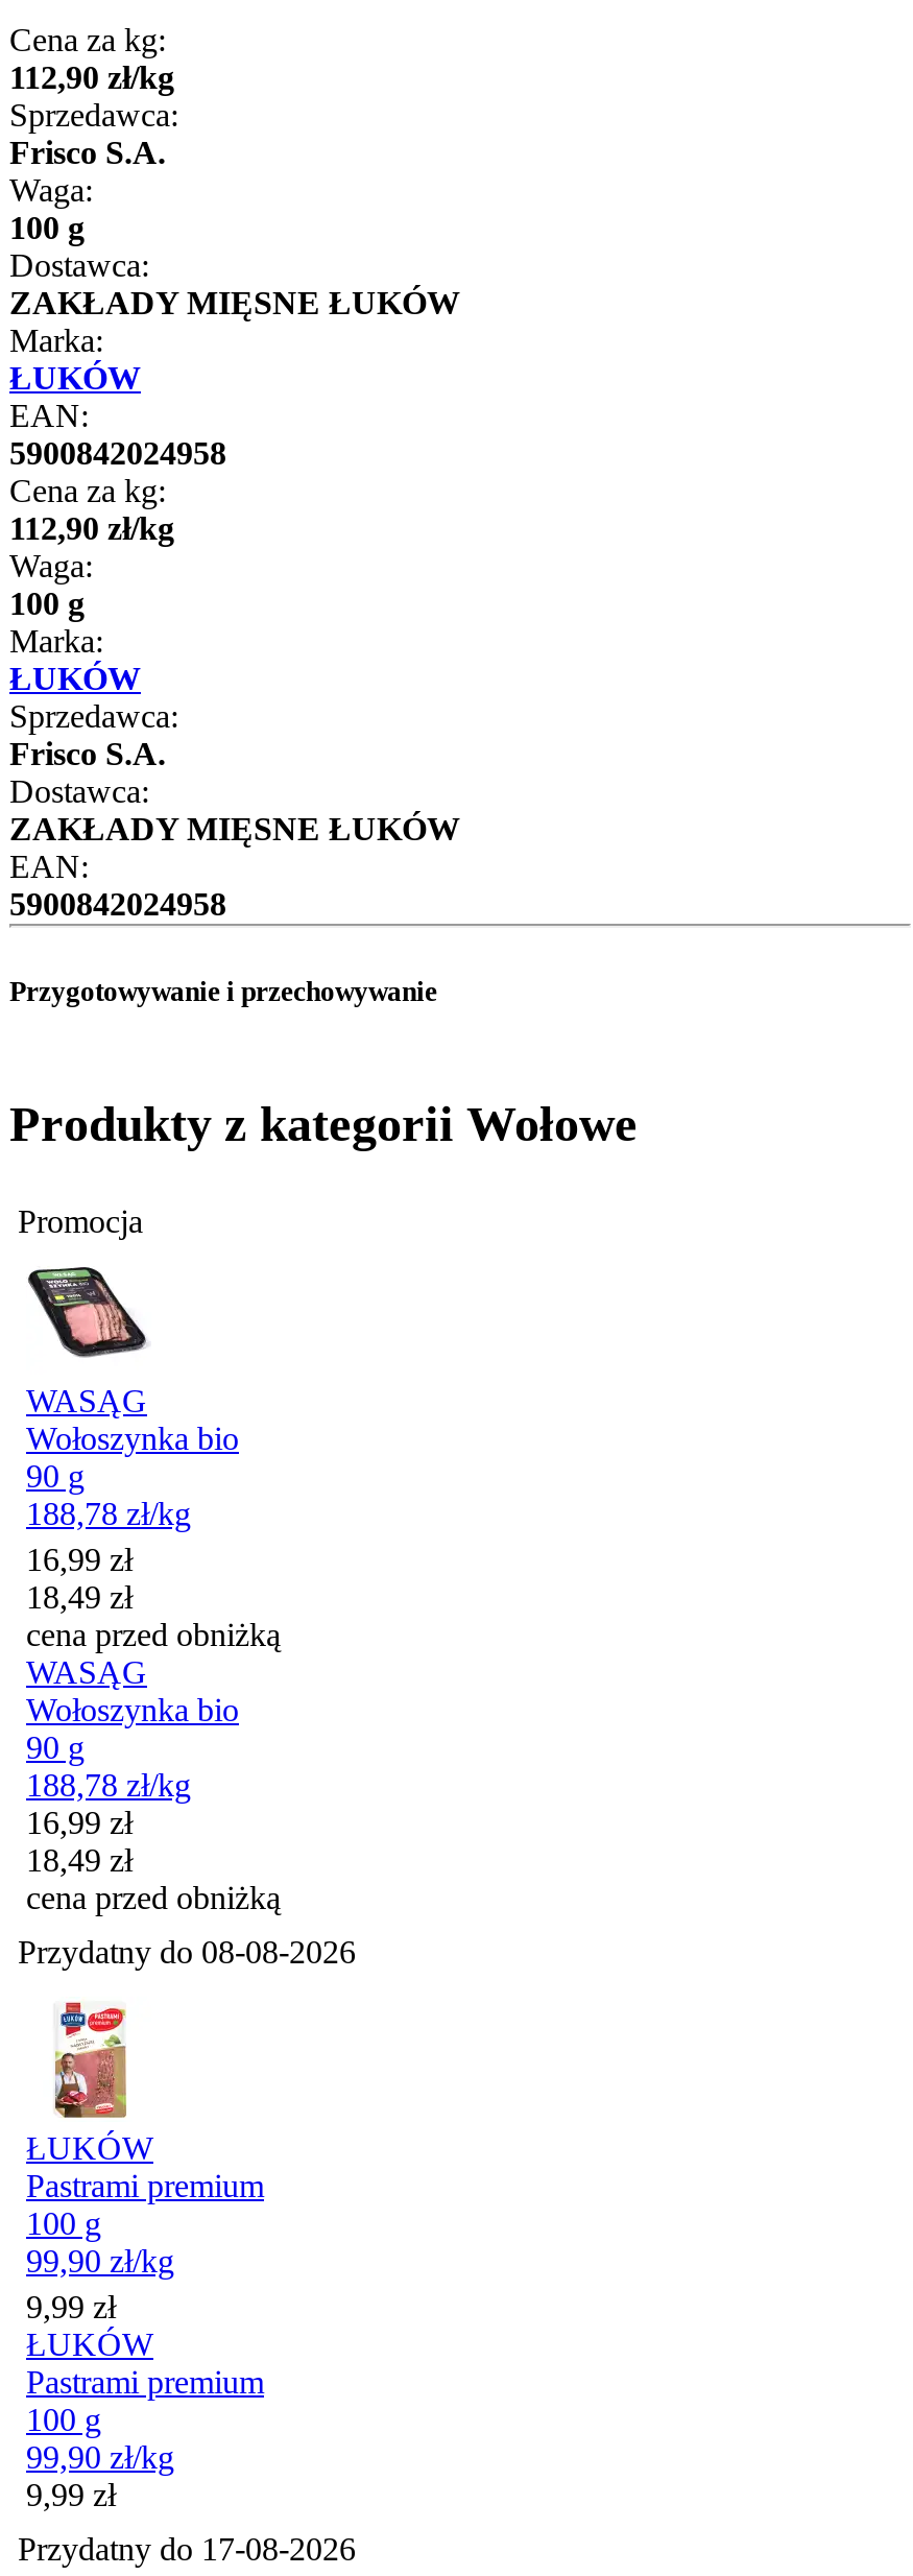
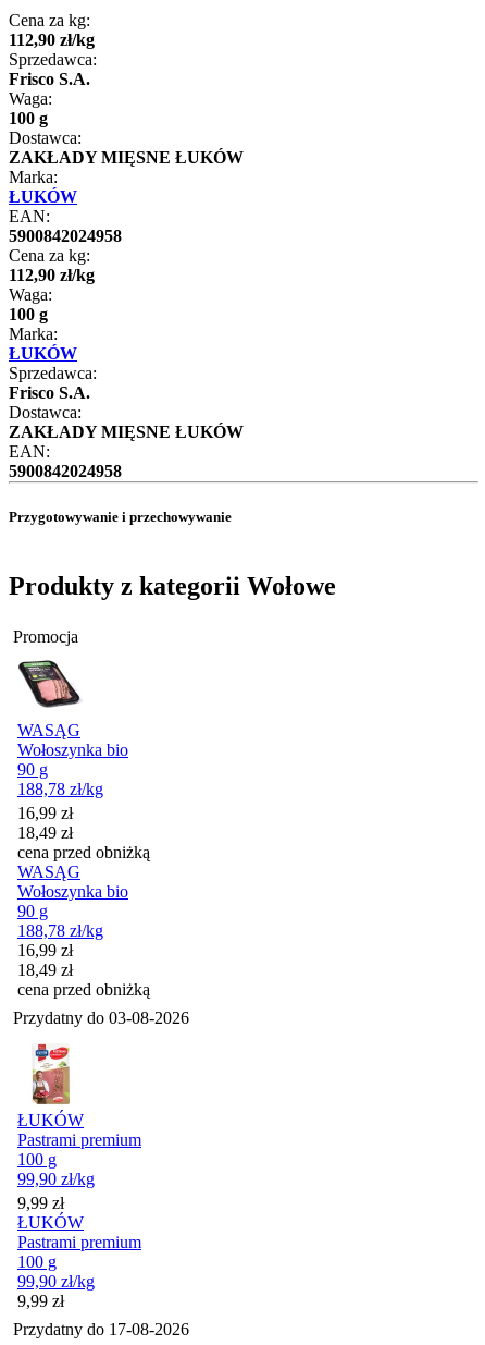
- Przydatny do 08-08-2026
+ Przydatny do 03-08-2026
